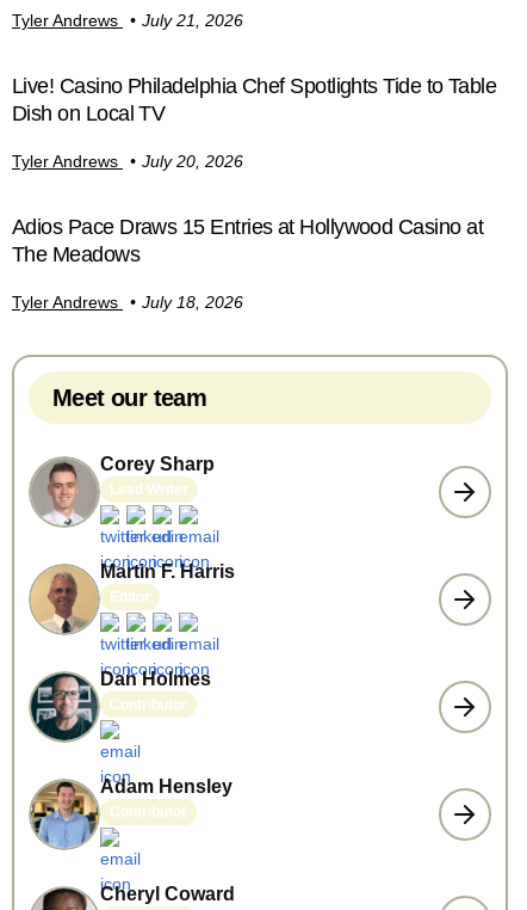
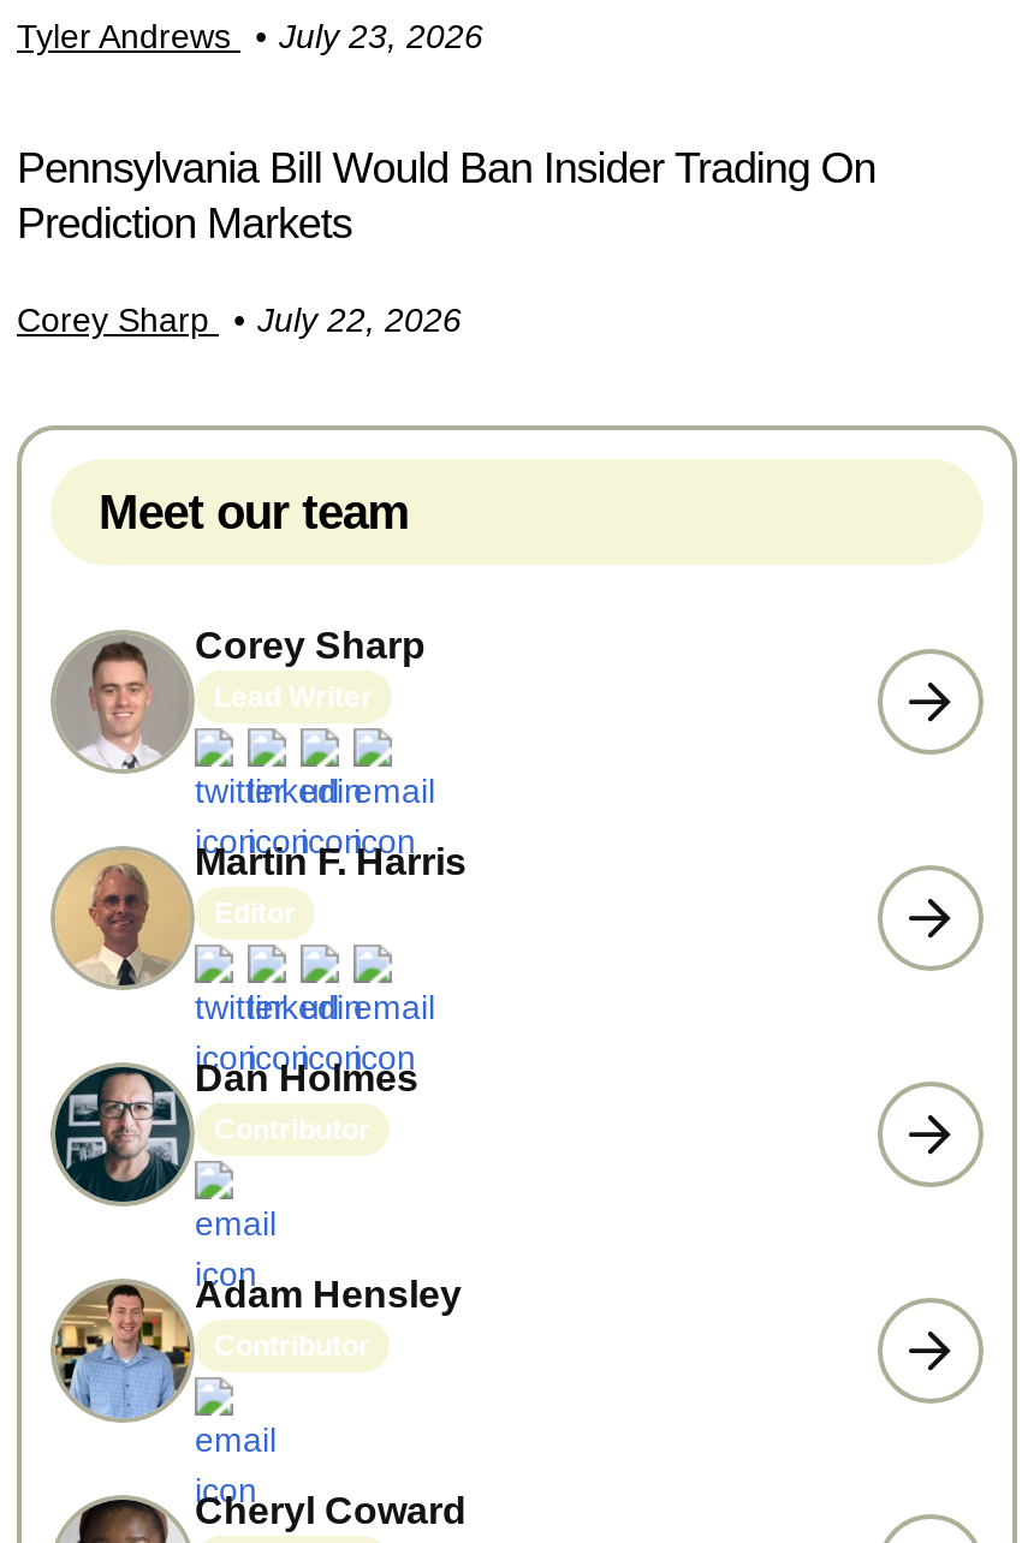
- July 21, 2026
- Live! Casino Philadelphia Chef Spotlights Tide to Table
- Dish on Local TV
- Tyler Andrews
- July 20, 2026
- Adios Pace Draws 15 Entries at Hollywood Casino at
- The Meadows
- Tyler Andrews
- July 18, 2026
+ July 23, 2026
+ Pennsylvania Bill Would Ban Insider Trading On
+ Prediction Markets
+ Corey Sharp
+ July 22, 2026
